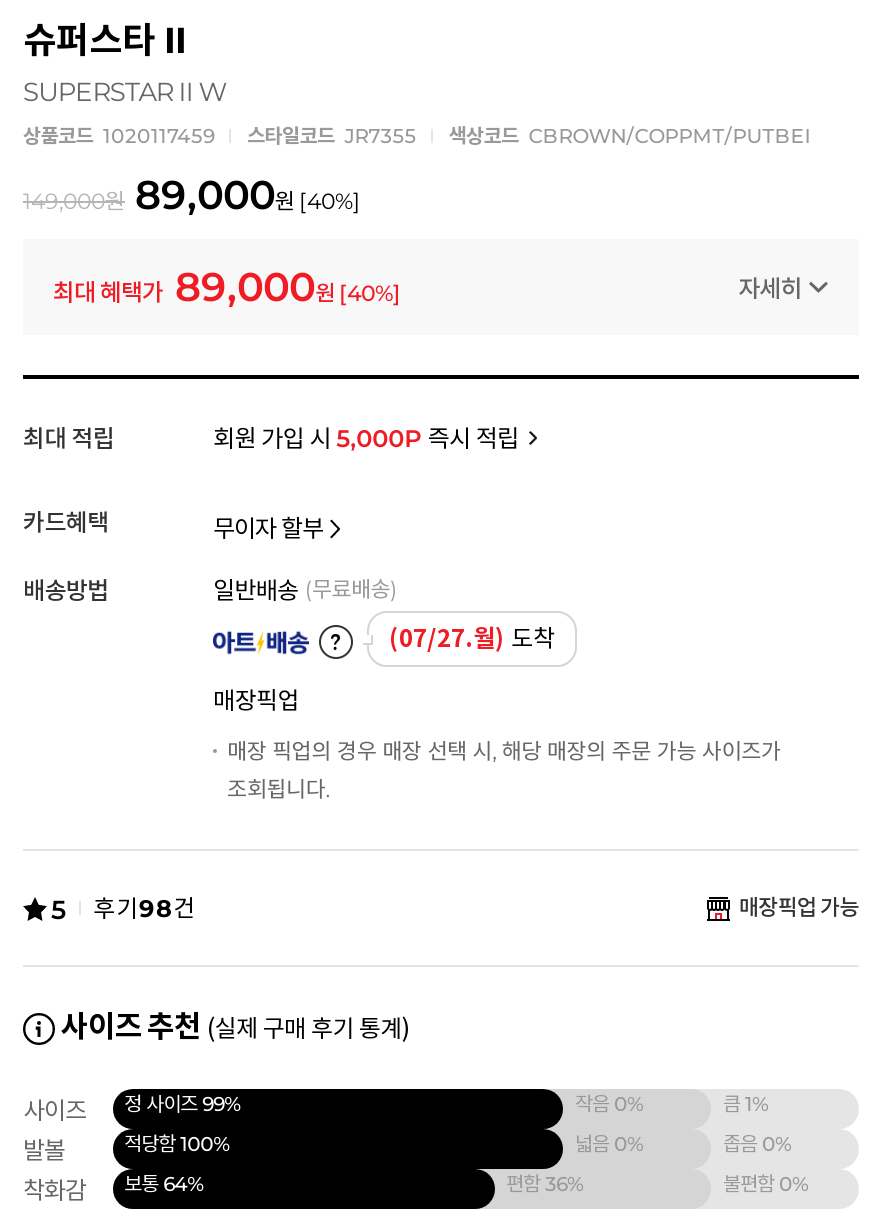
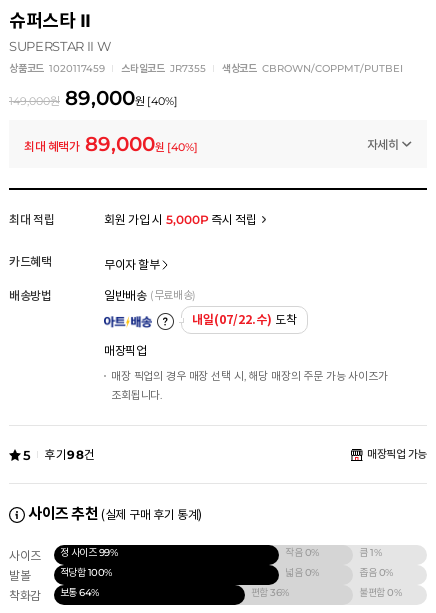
- (07/27.월) 도착
+ 내일(07/22.수) 도착
